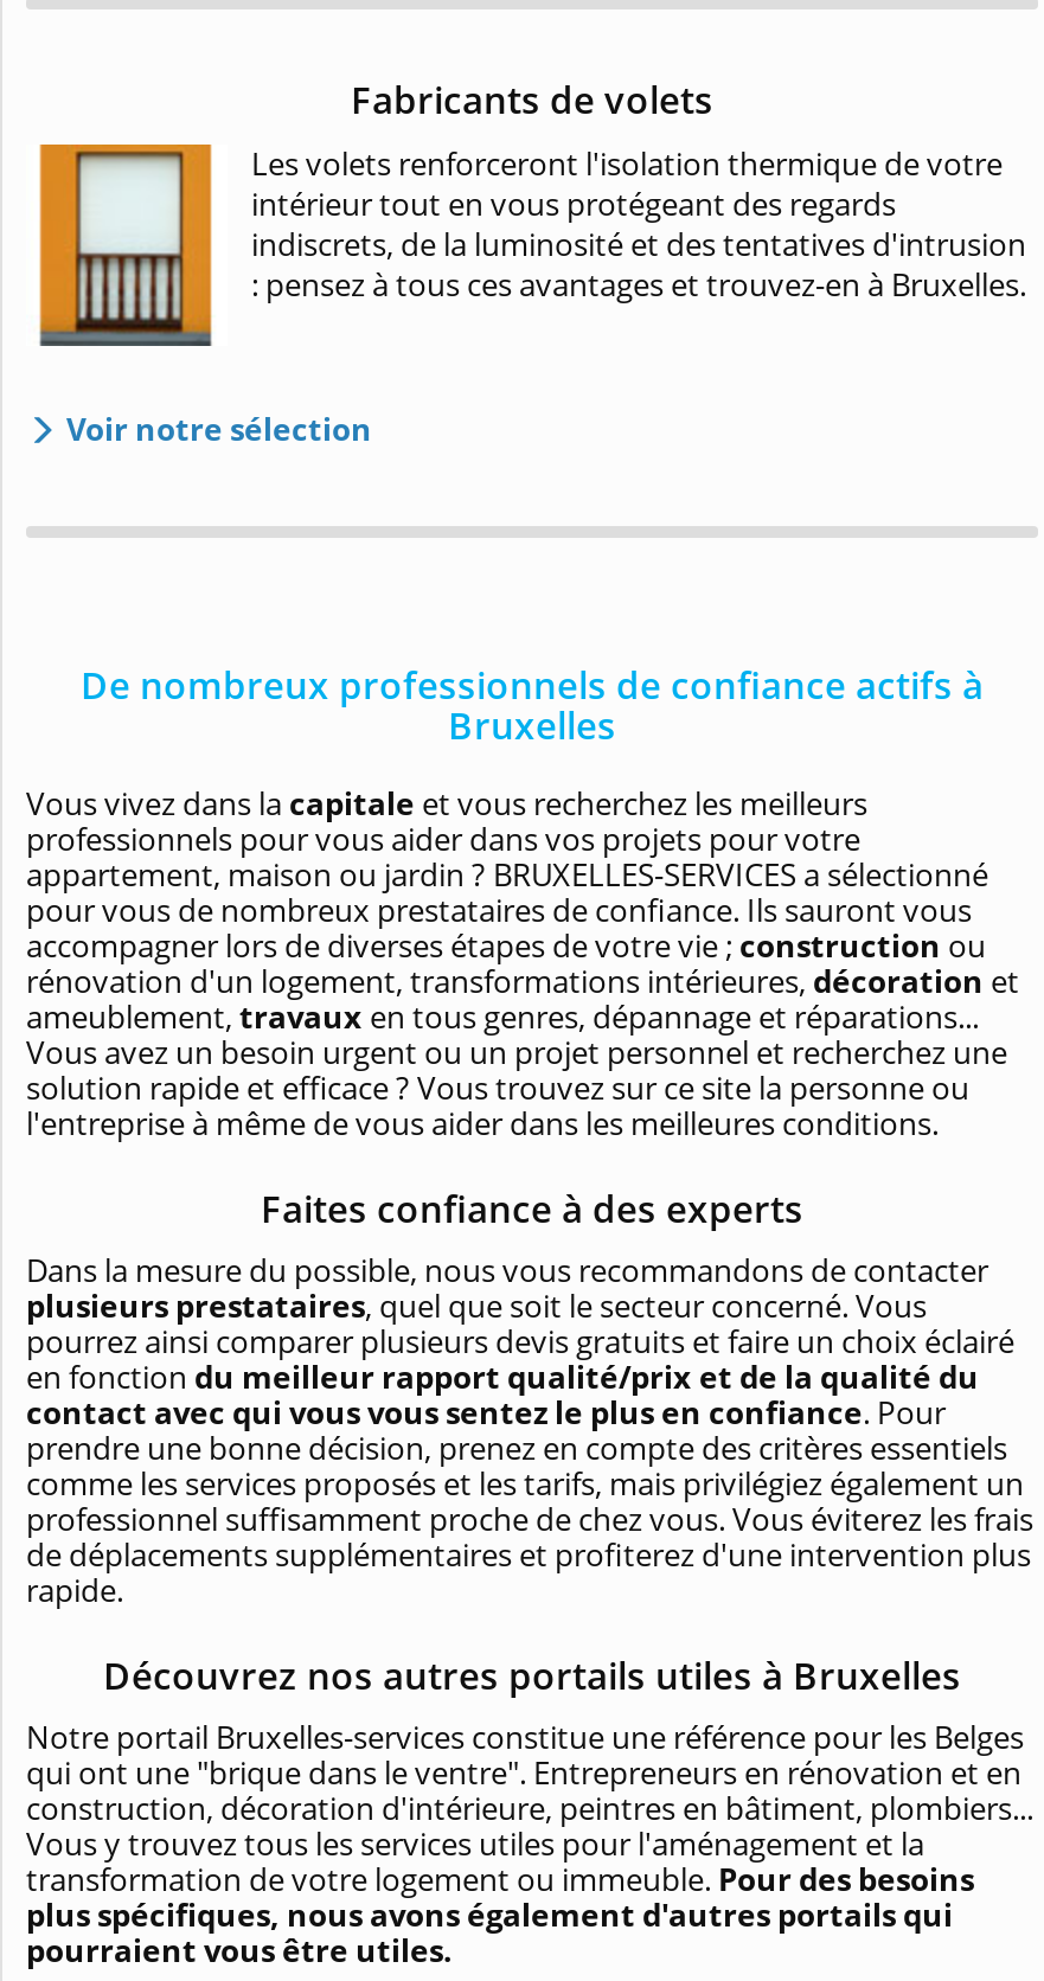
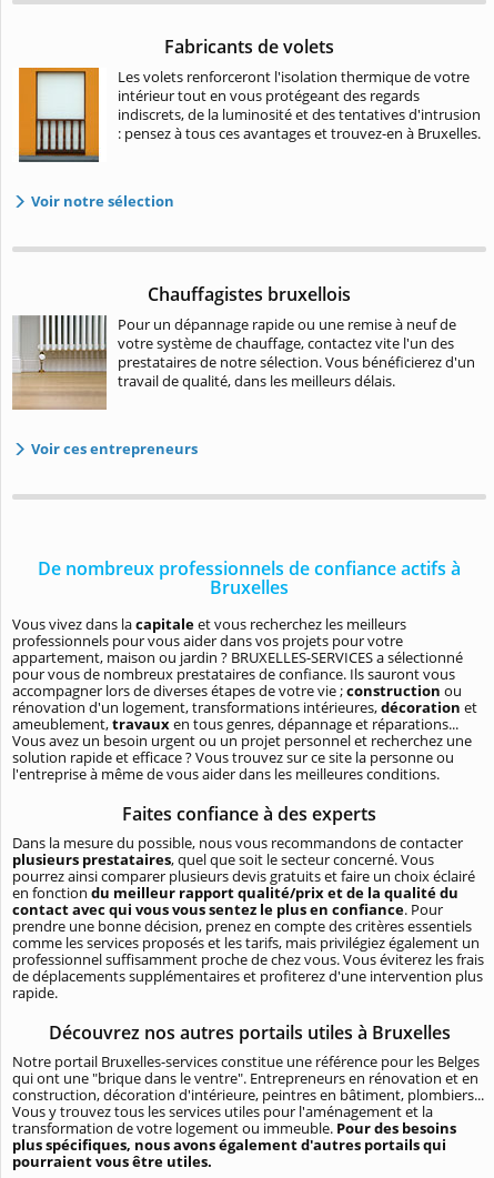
+ [image]
+ Chauffagistes bruxellois
+ Pour un dépannage rapide ou une remise à neuf de
+ votre système de chauffage, contactez vite l'un des
+ prestataires de notre sélection. Vous bénéficierez d'un
+ travail de qualité, dans les meilleurs délais.
+ Voir ces entrepreneurs
